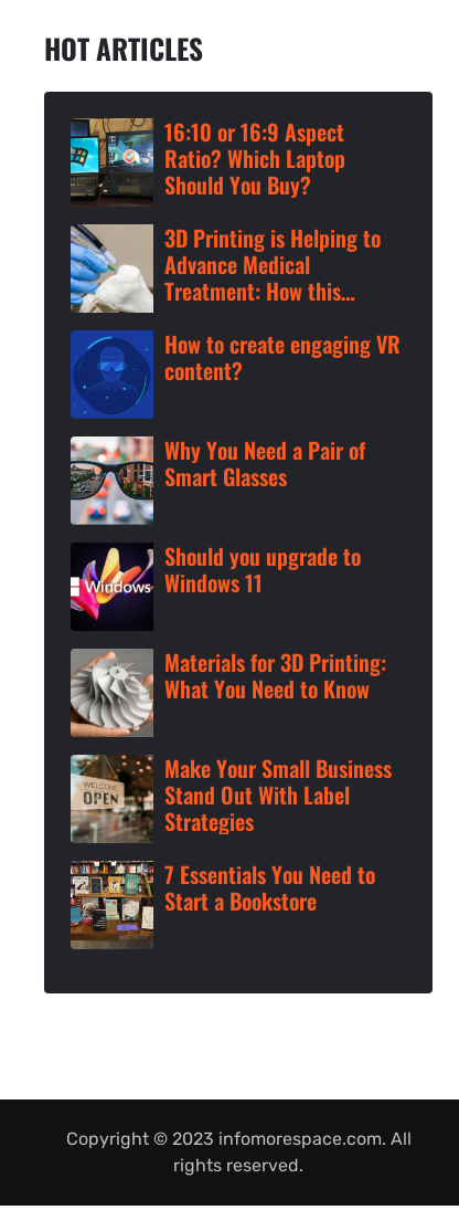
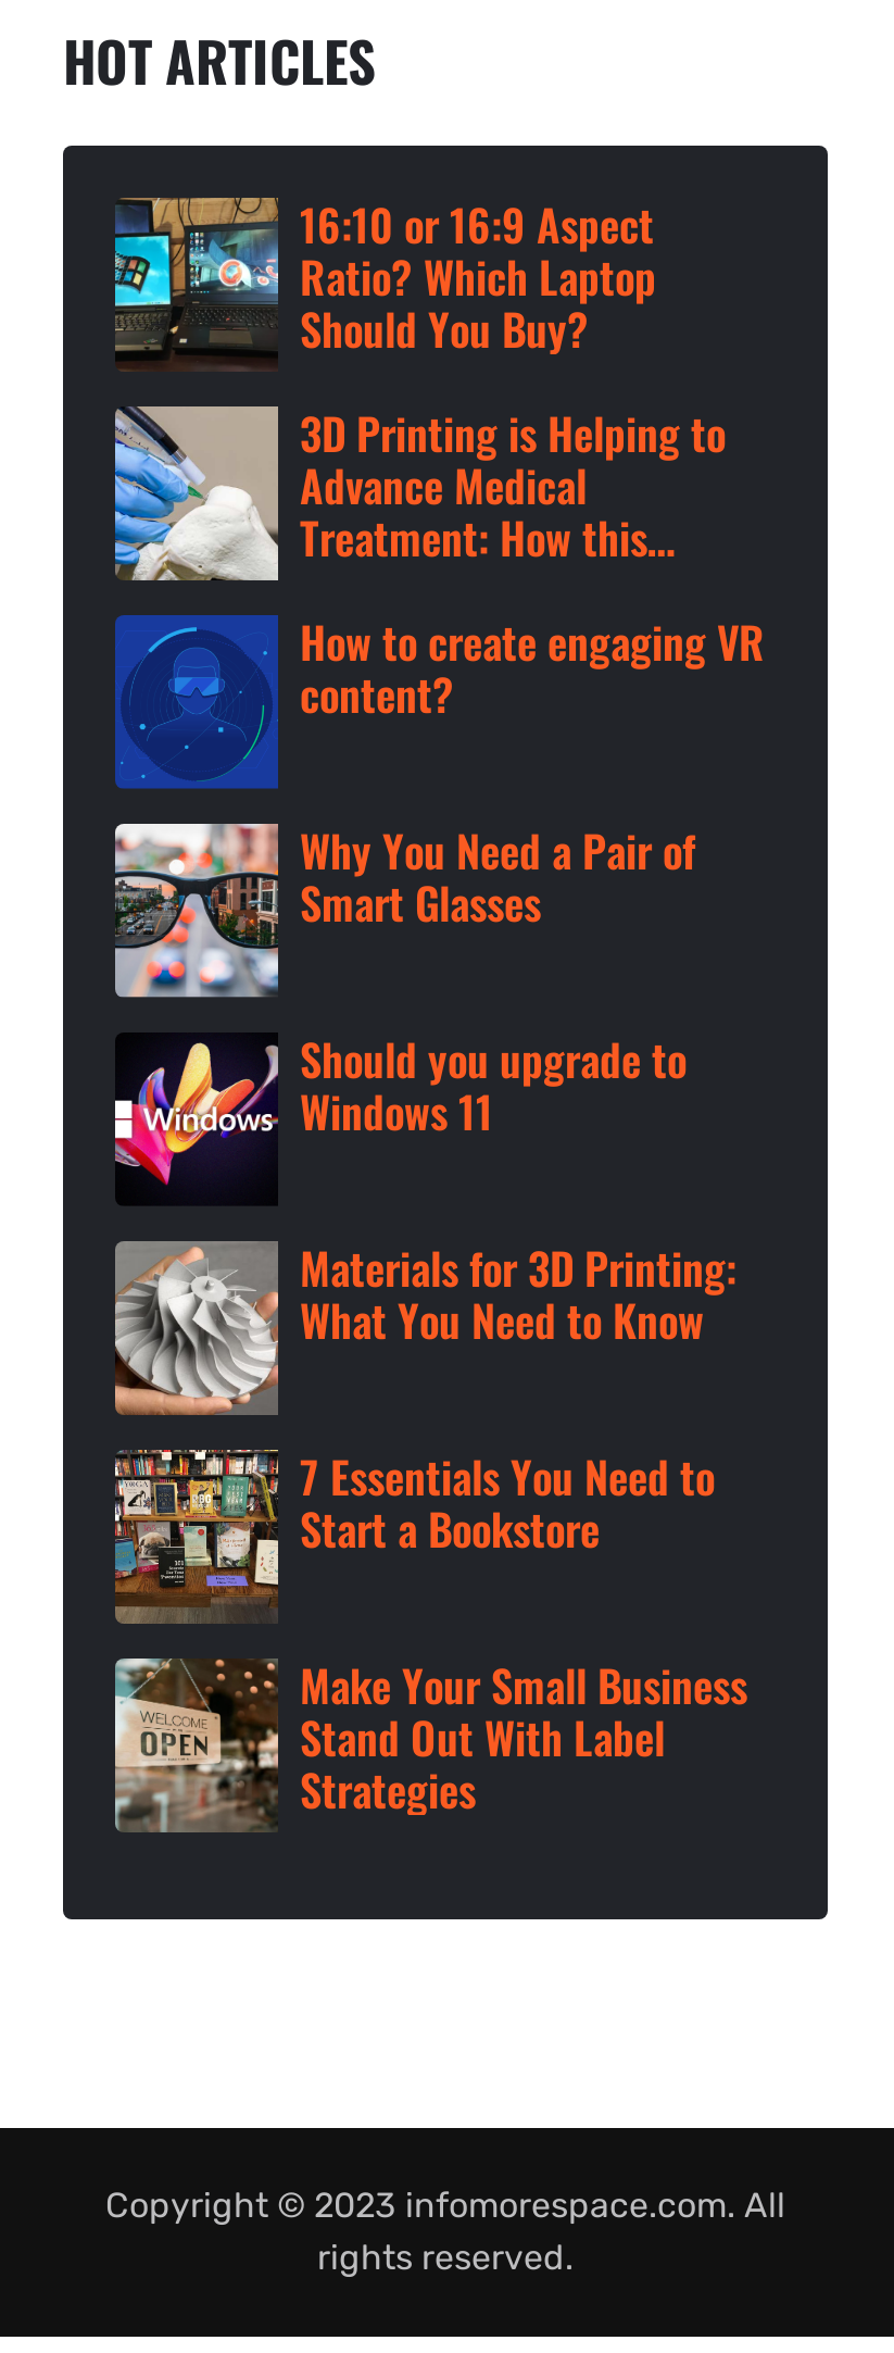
moved down: [image] | Make Your Small Business | Stand Out With Label | Strategies

moved up: [image] | 7 Essentials You Need to | Start a Bookstore
